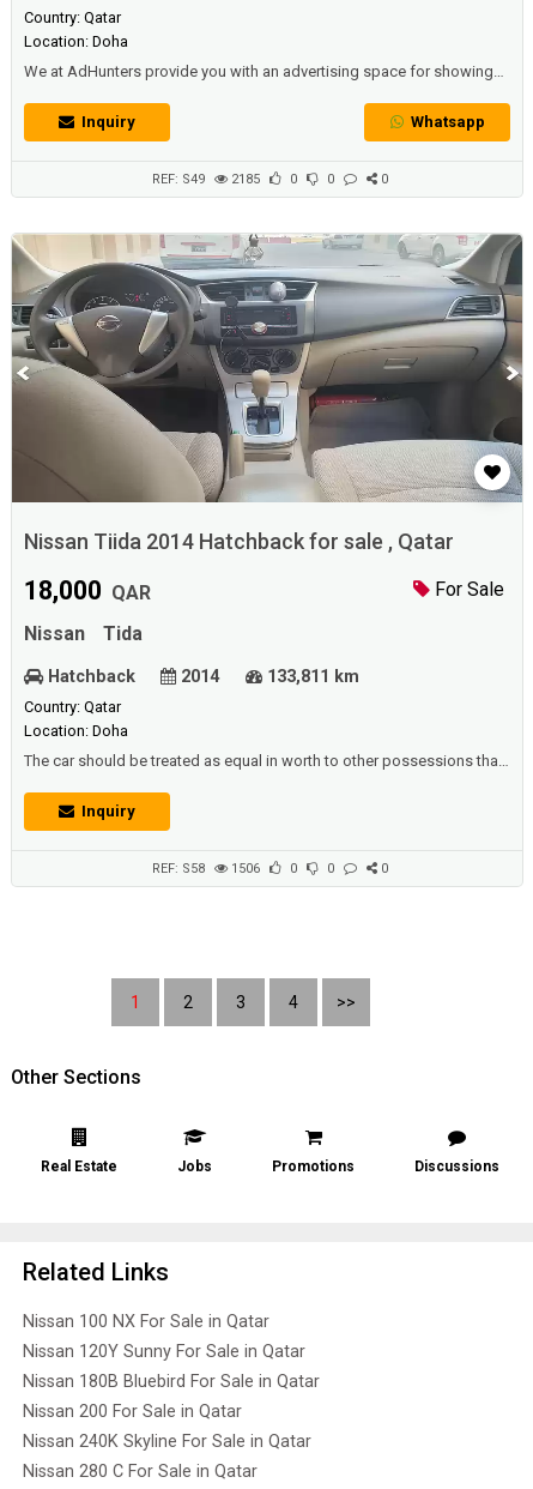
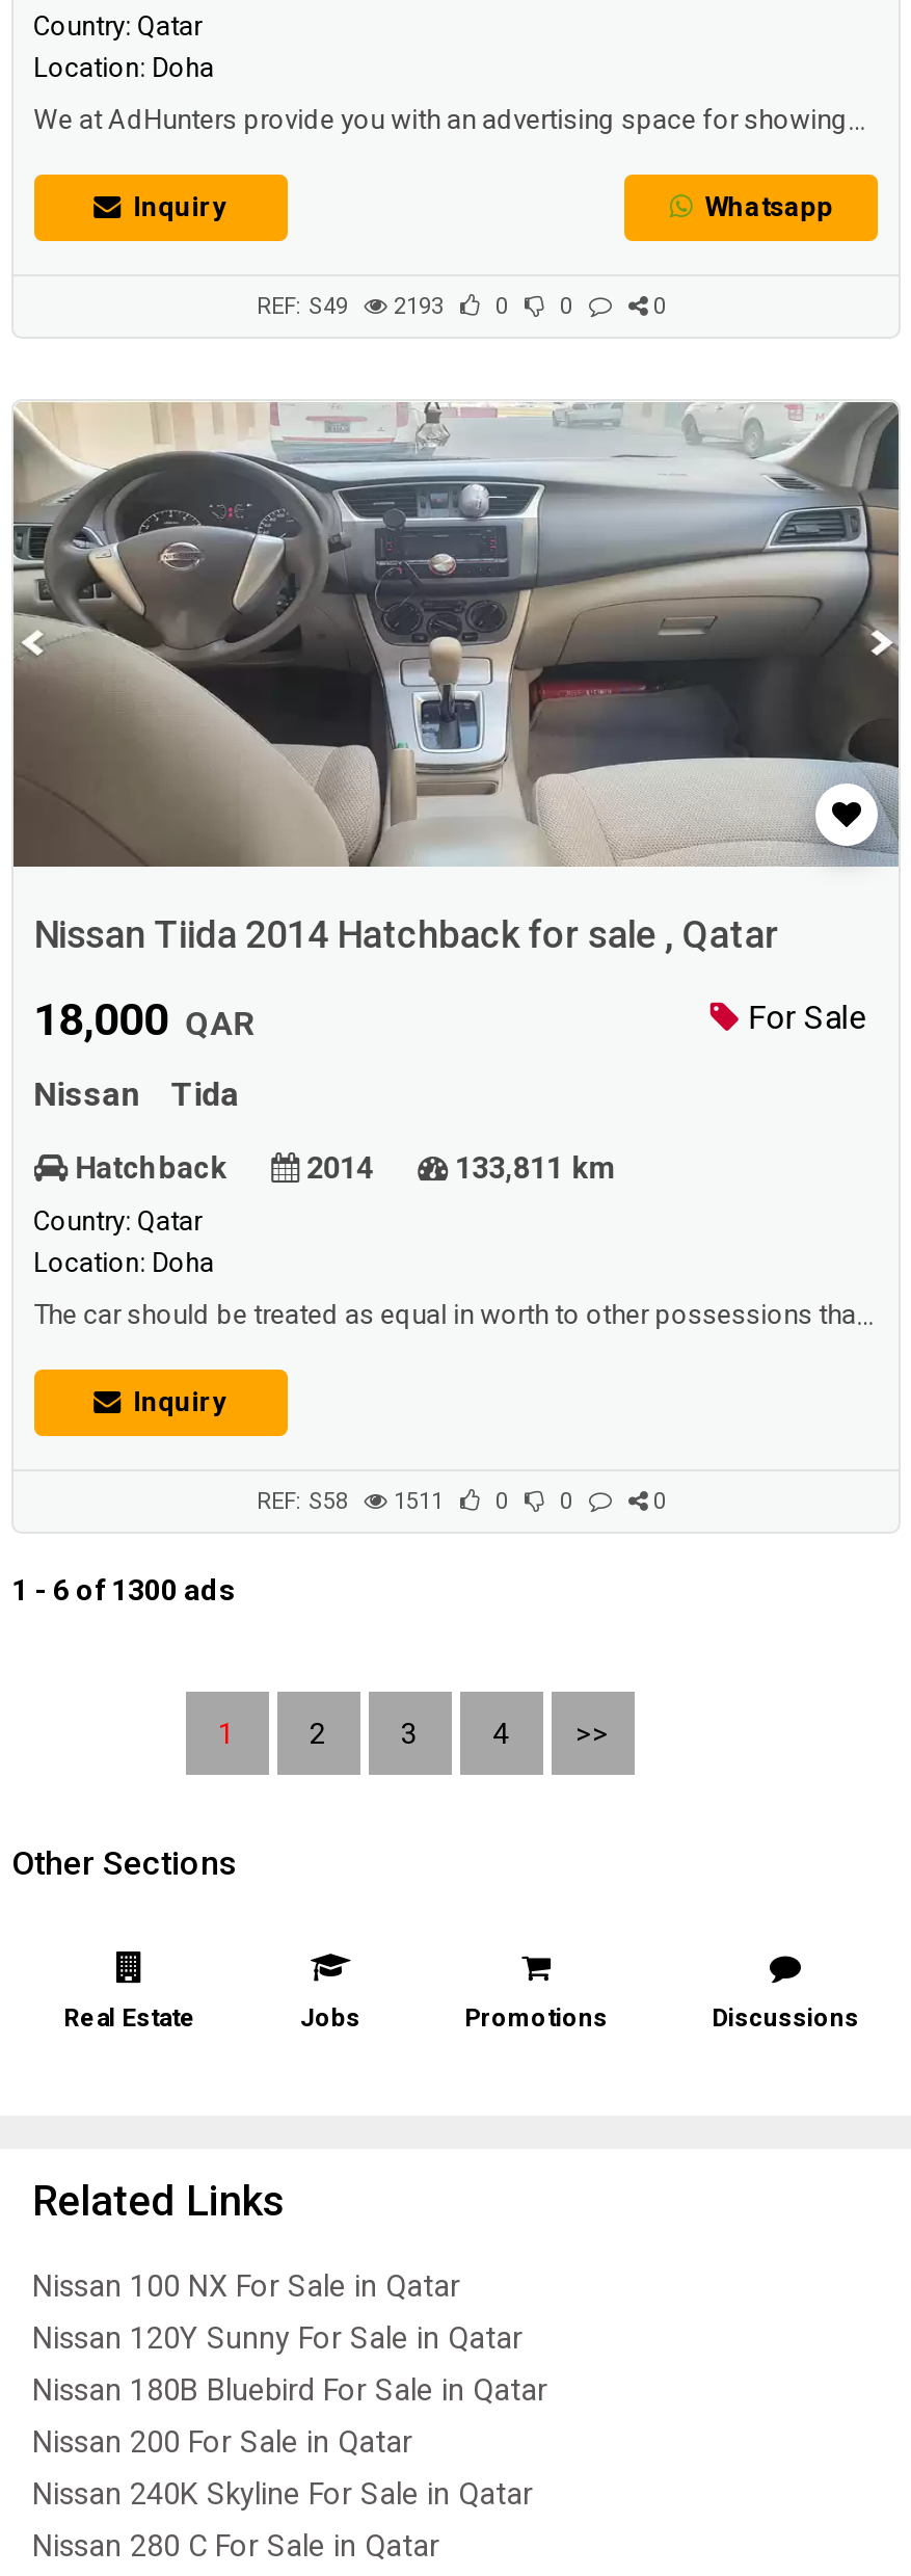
- REF: S49 2185 0 0
+ REF: S49 2193 0 0

- REF: S58 1506 0 0
+ REF: S58 1511 0 0

+ 1 - 6 of 1300 ads
